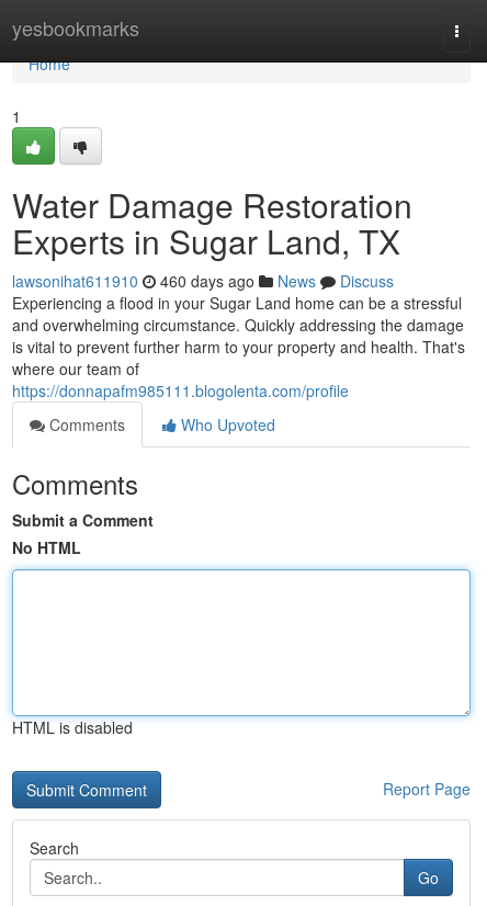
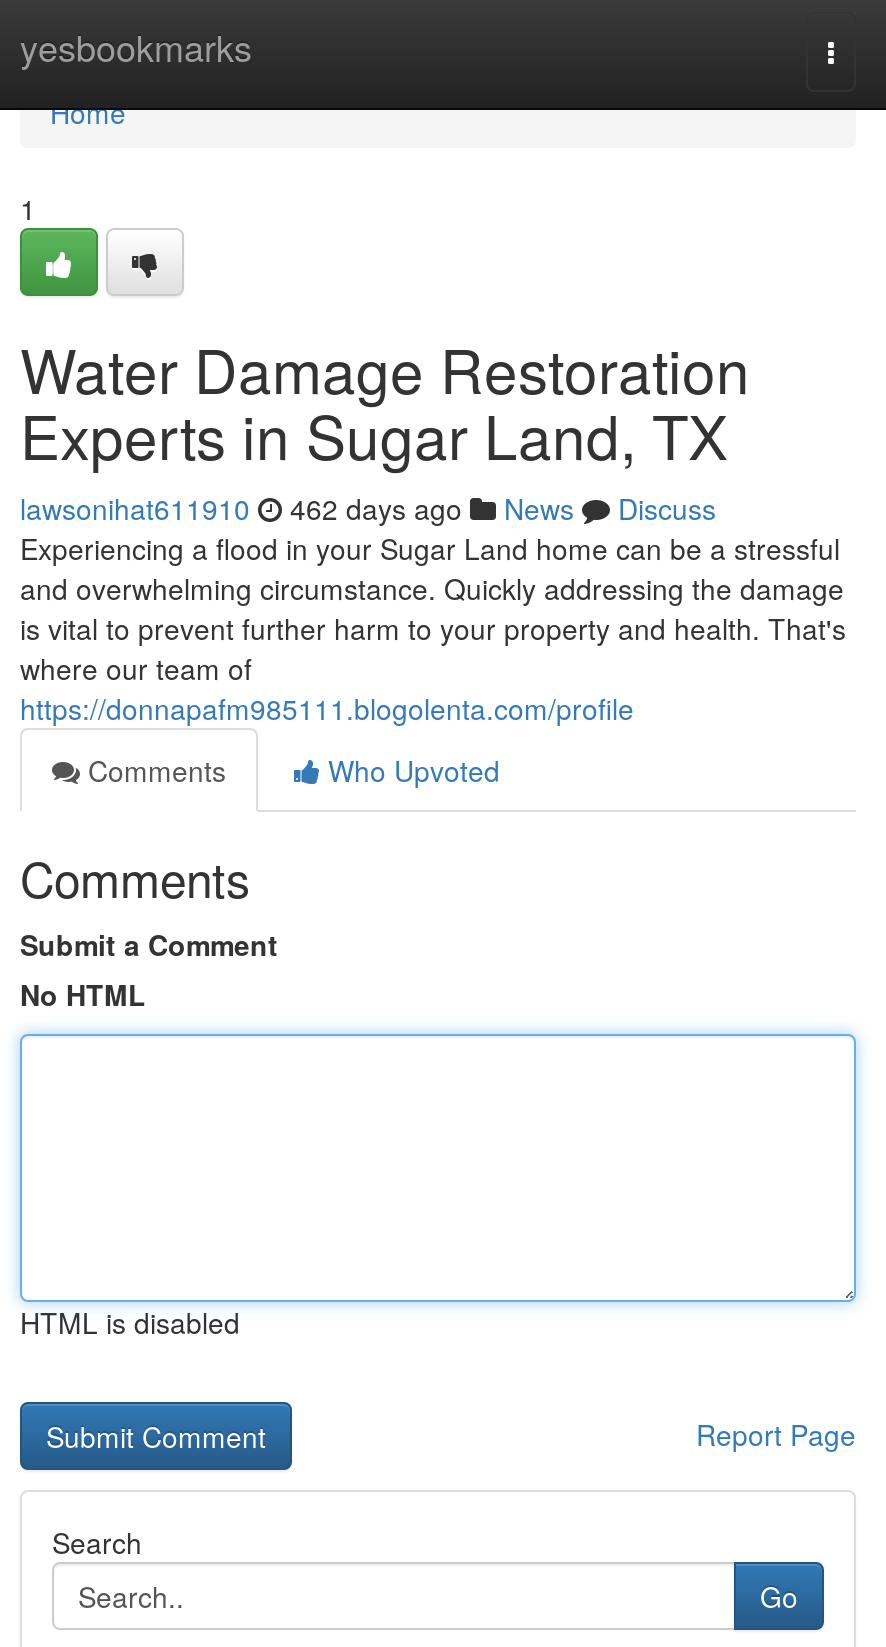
- lawsonihat611910 460 days ago News Discuss
+ lawsonihat611910 462 days ago News Discuss
